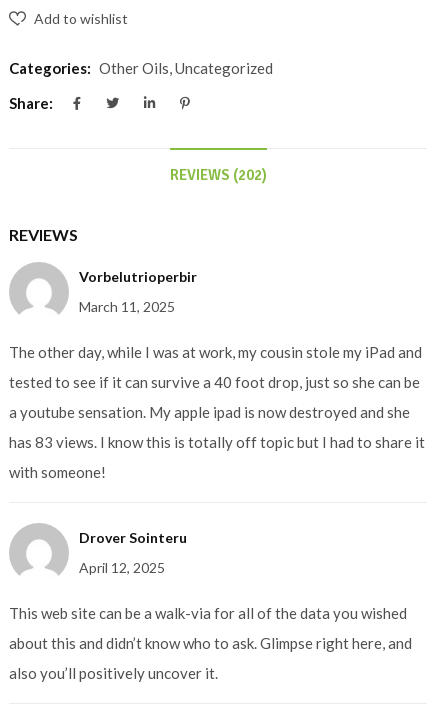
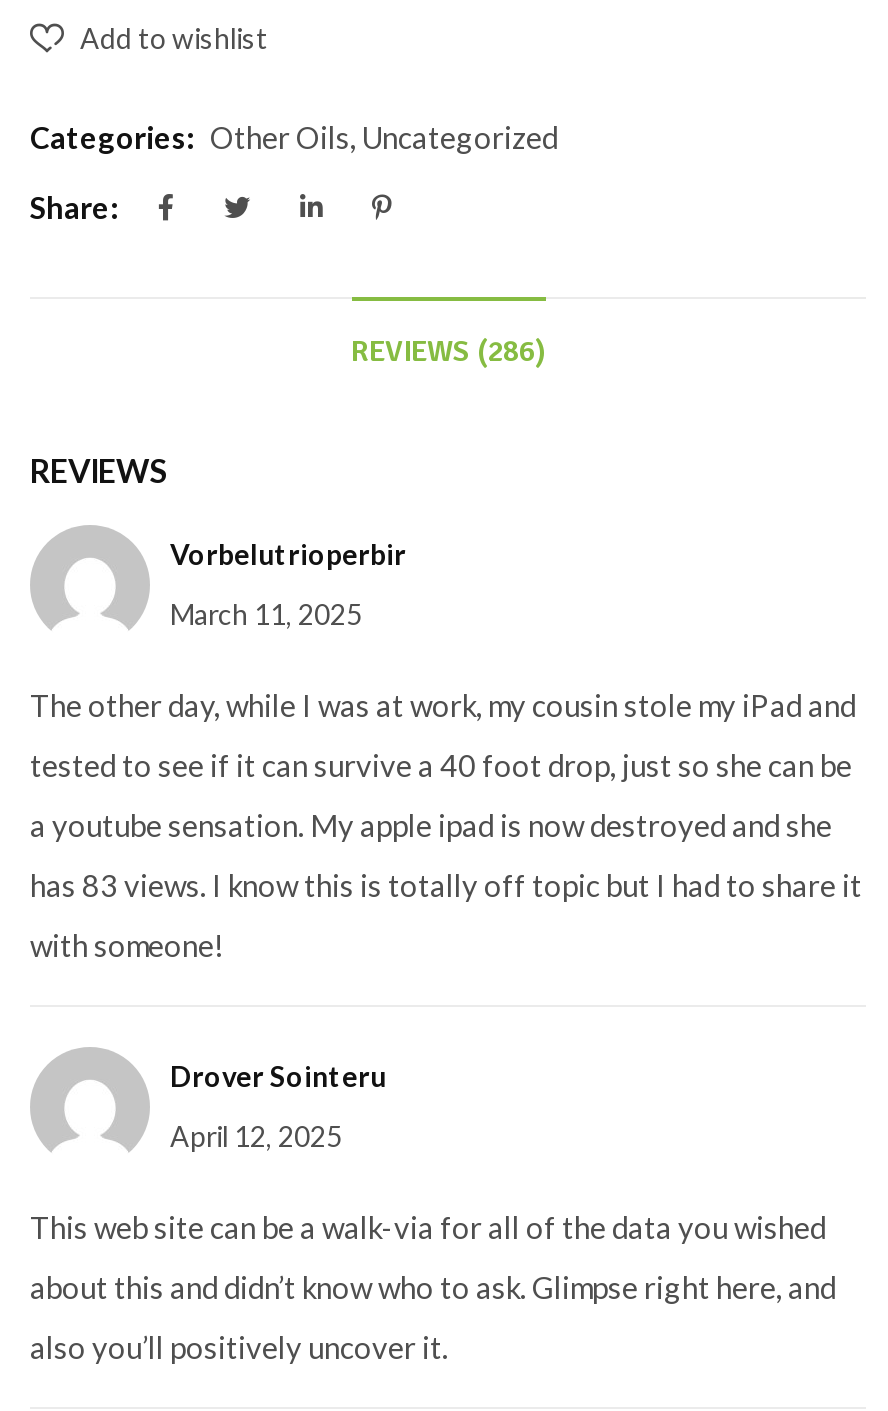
- REVIEWS (202)
+ REVIEWS (286)
